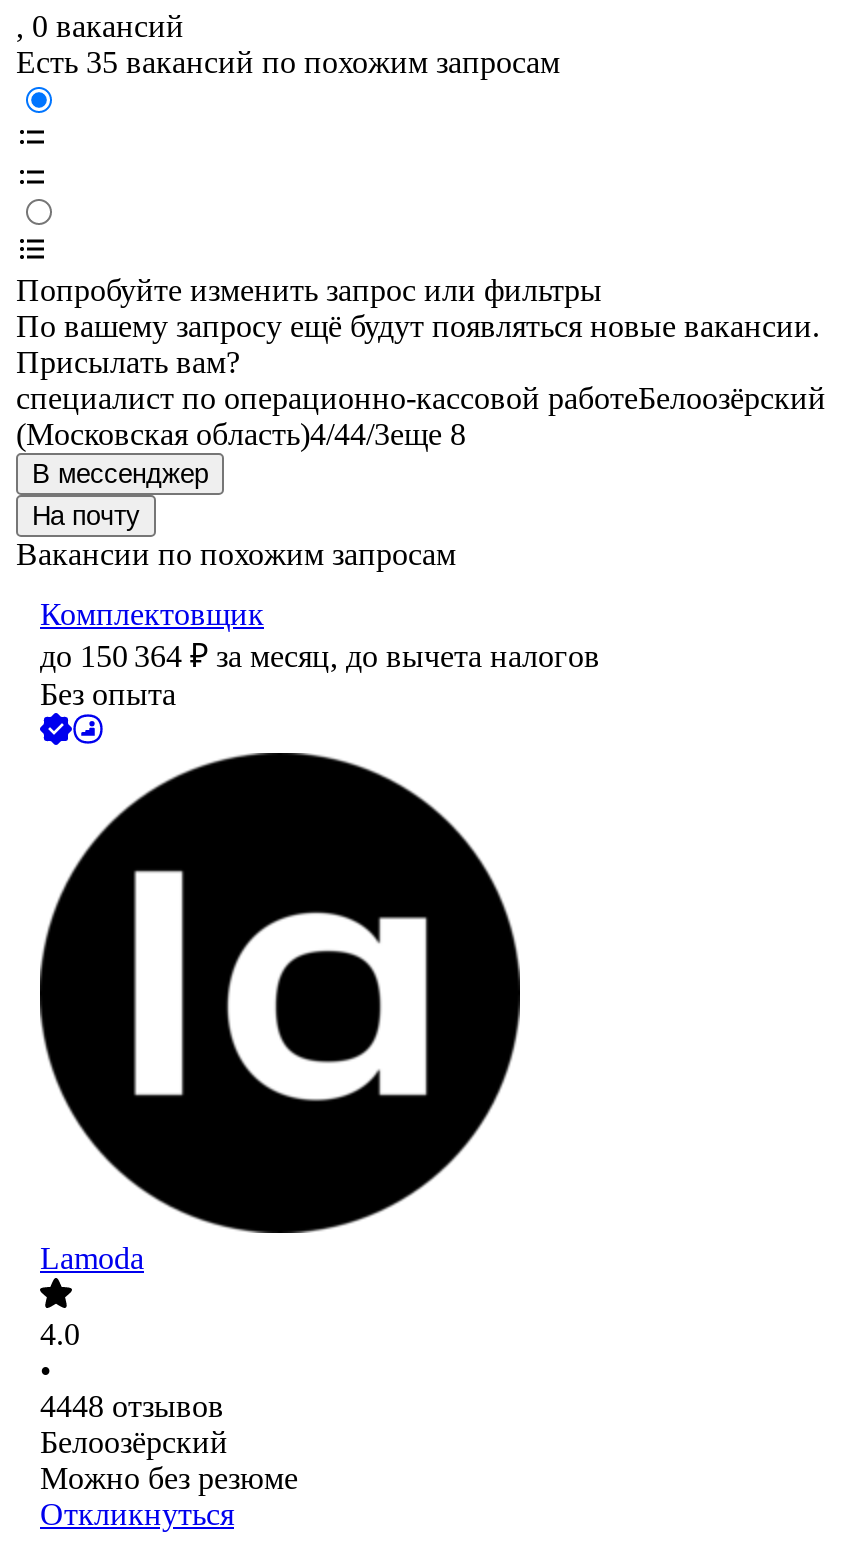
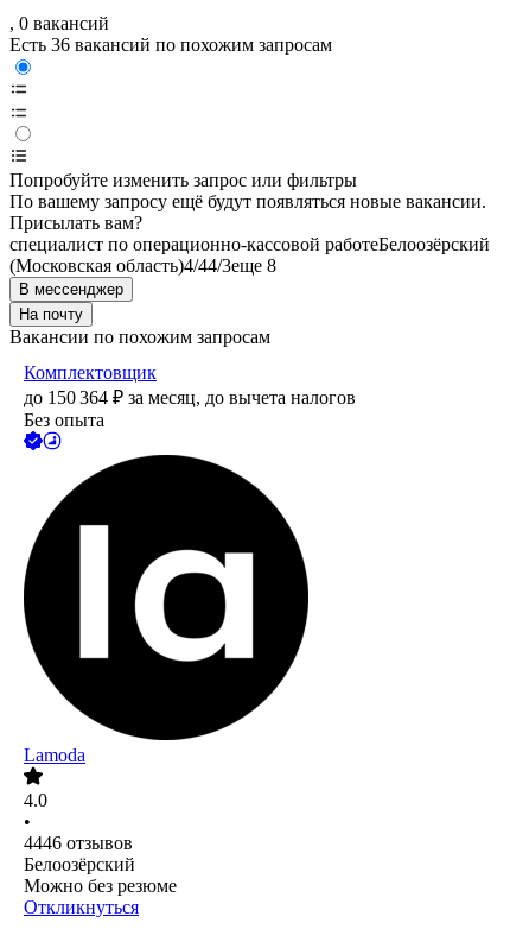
- Есть 35 вакансий по похожим запросам
+ Есть 36 вакансий по похожим запросам

- 4448 отзывов
+ 4446 отзывов
